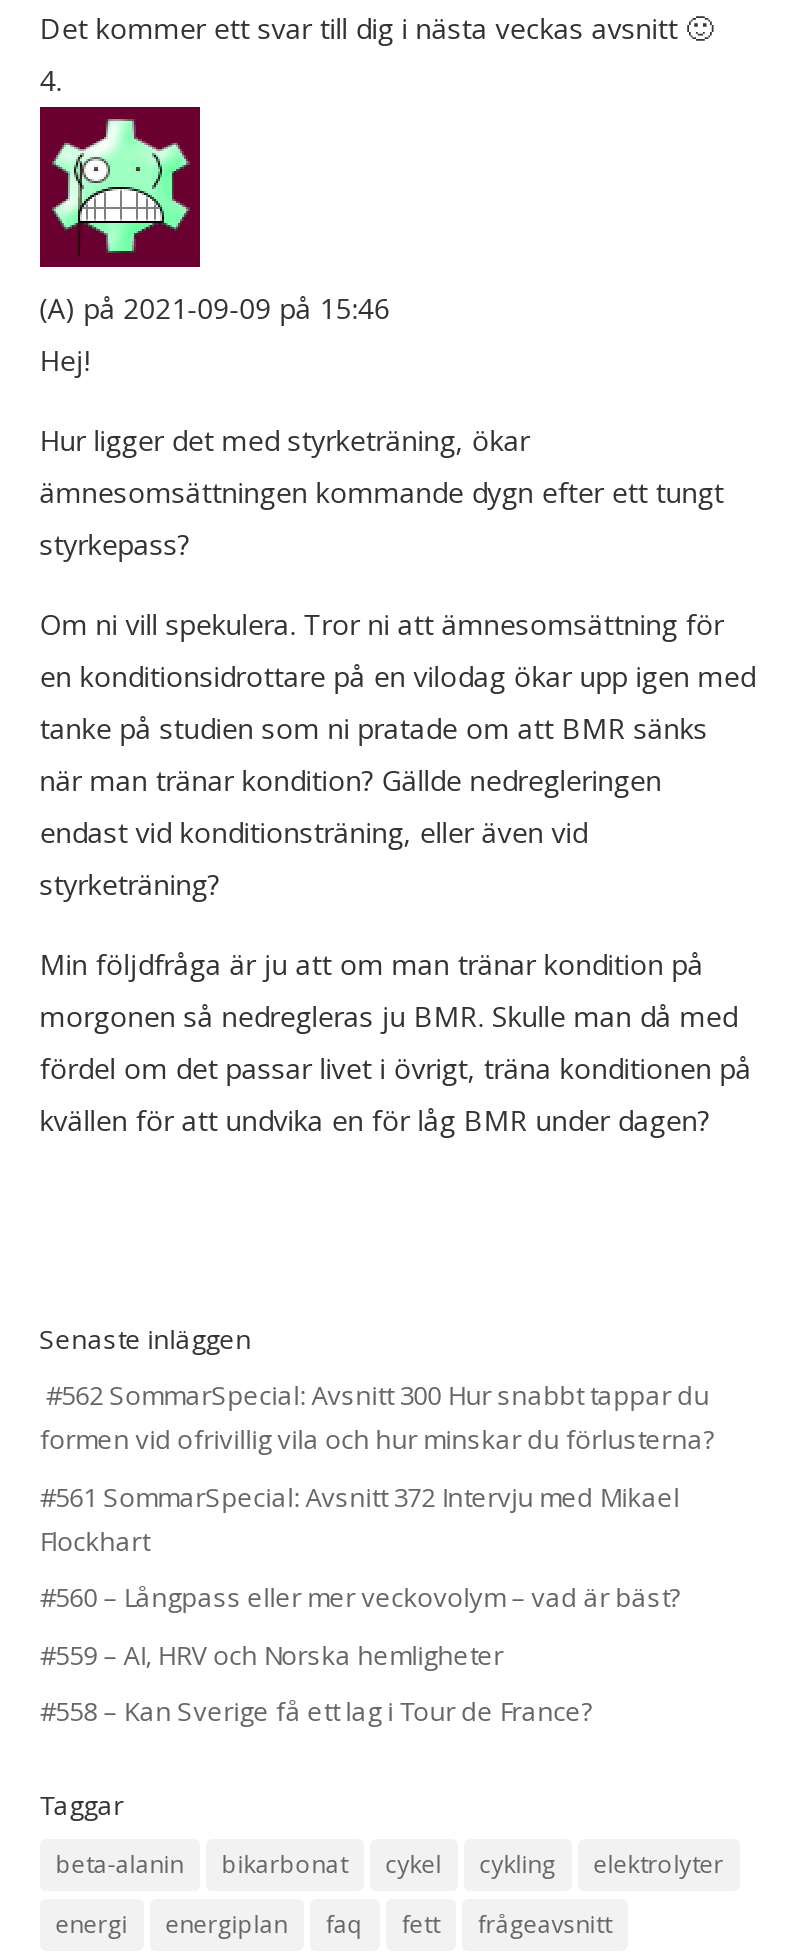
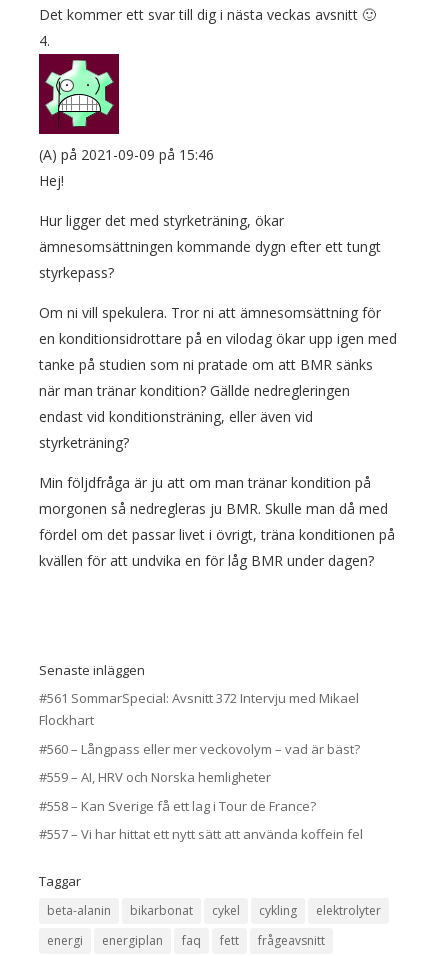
- #562 SommarSpecial: Avsnitt 300 Hur snabbt tappar du
- formen vid ofrivillig vila och hur minskar du förlusterna?

moved up: #561 SommarSpecial: Avsnitt 372 Intervju med Mikael | Flockhart | #560 – Långpass eller mer veckovolym – vad är bäst? | #559 – AI, HRV och Norska hemligheter | #558 – Kan Sverige få ett lag i Tour de France?

+ #557 – Vi har hittat ett nytt sätt att använda koffein fel
